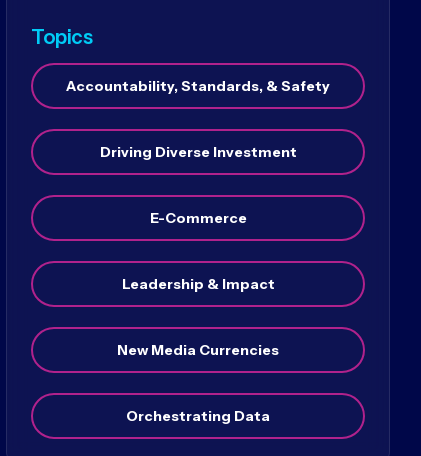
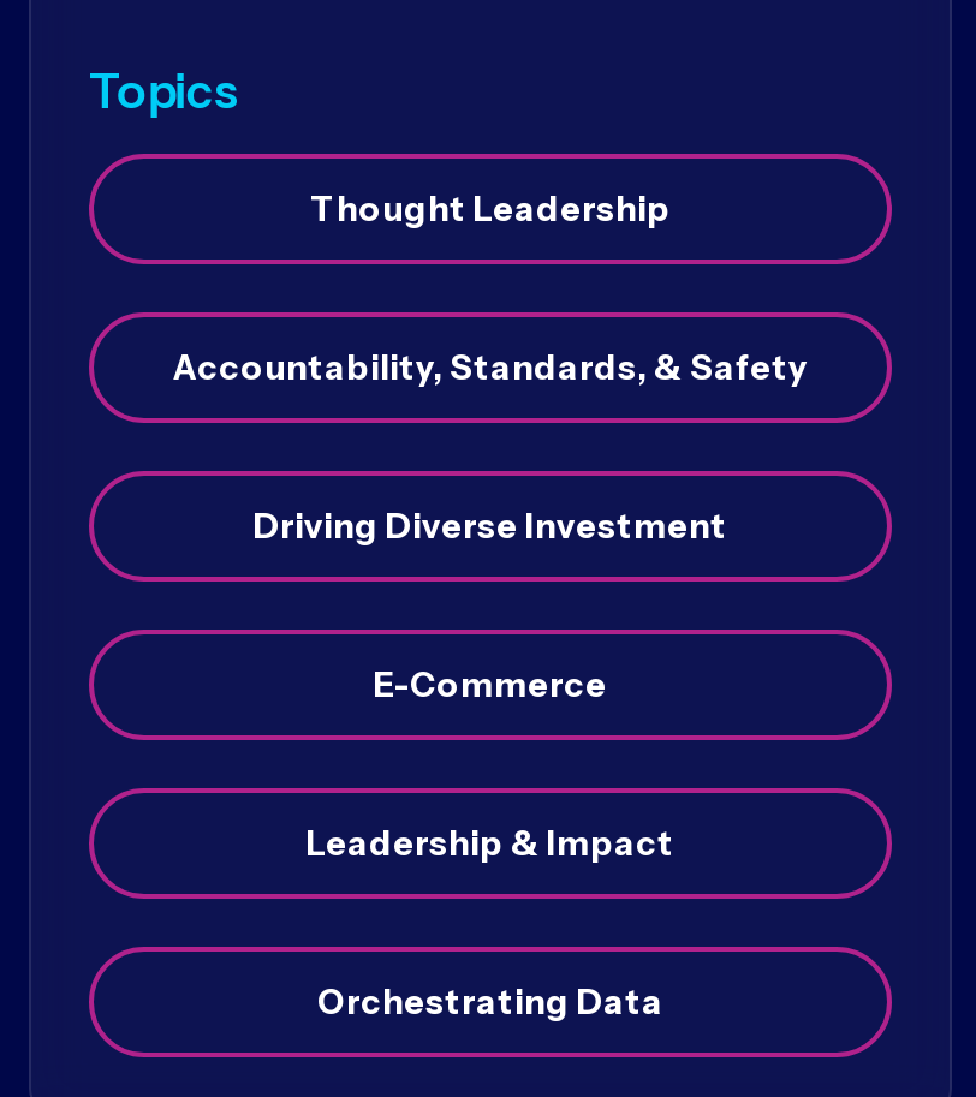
+ Thought Leadership

moved down: Accountability, Standards, & Safety | Driving Diverse Investment | E-Commerce | Leadership & Impact

- New Media Currencies
